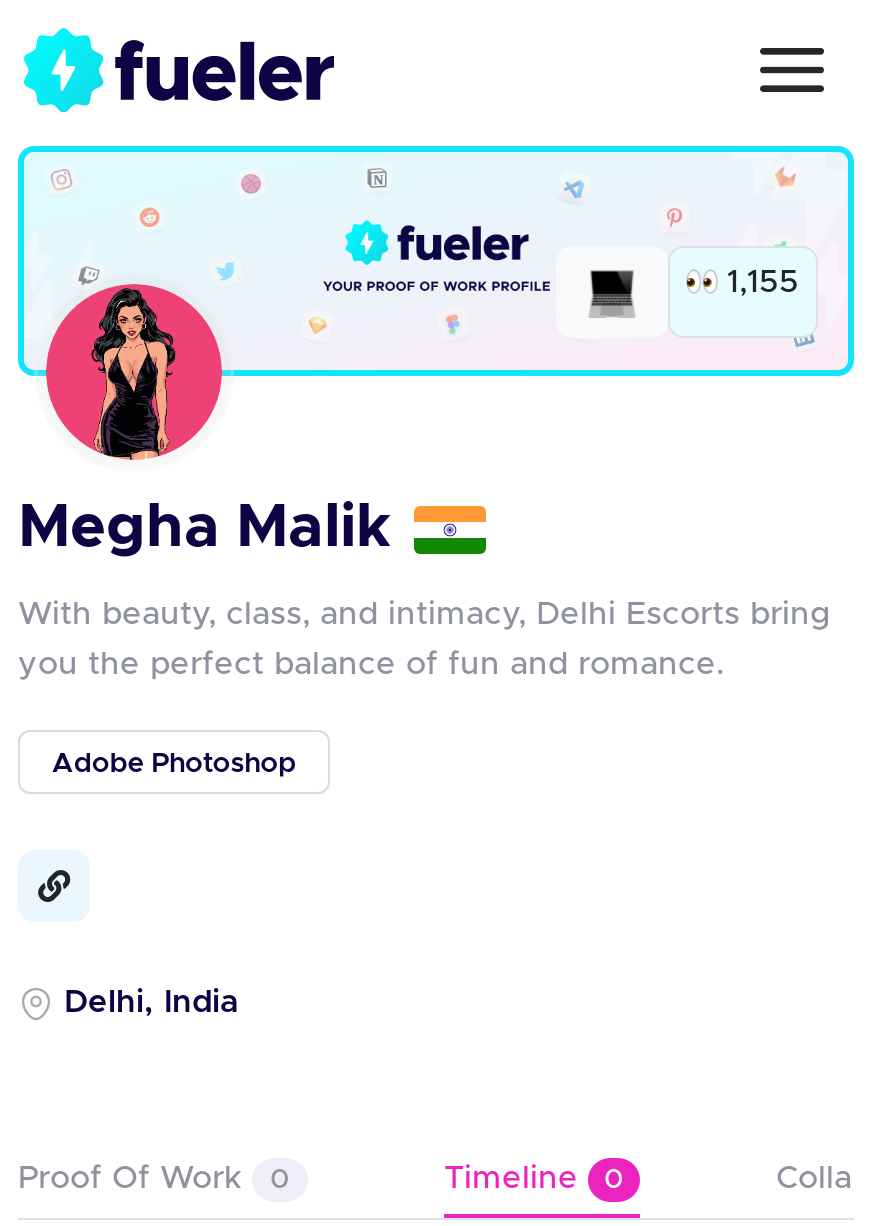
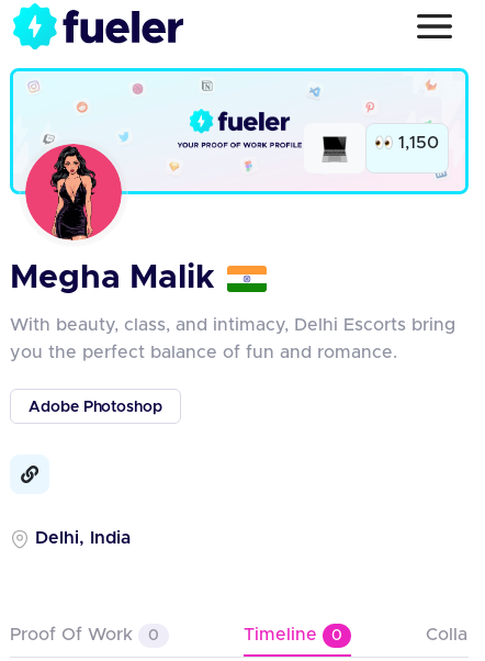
- 1,155
+ 1,150
